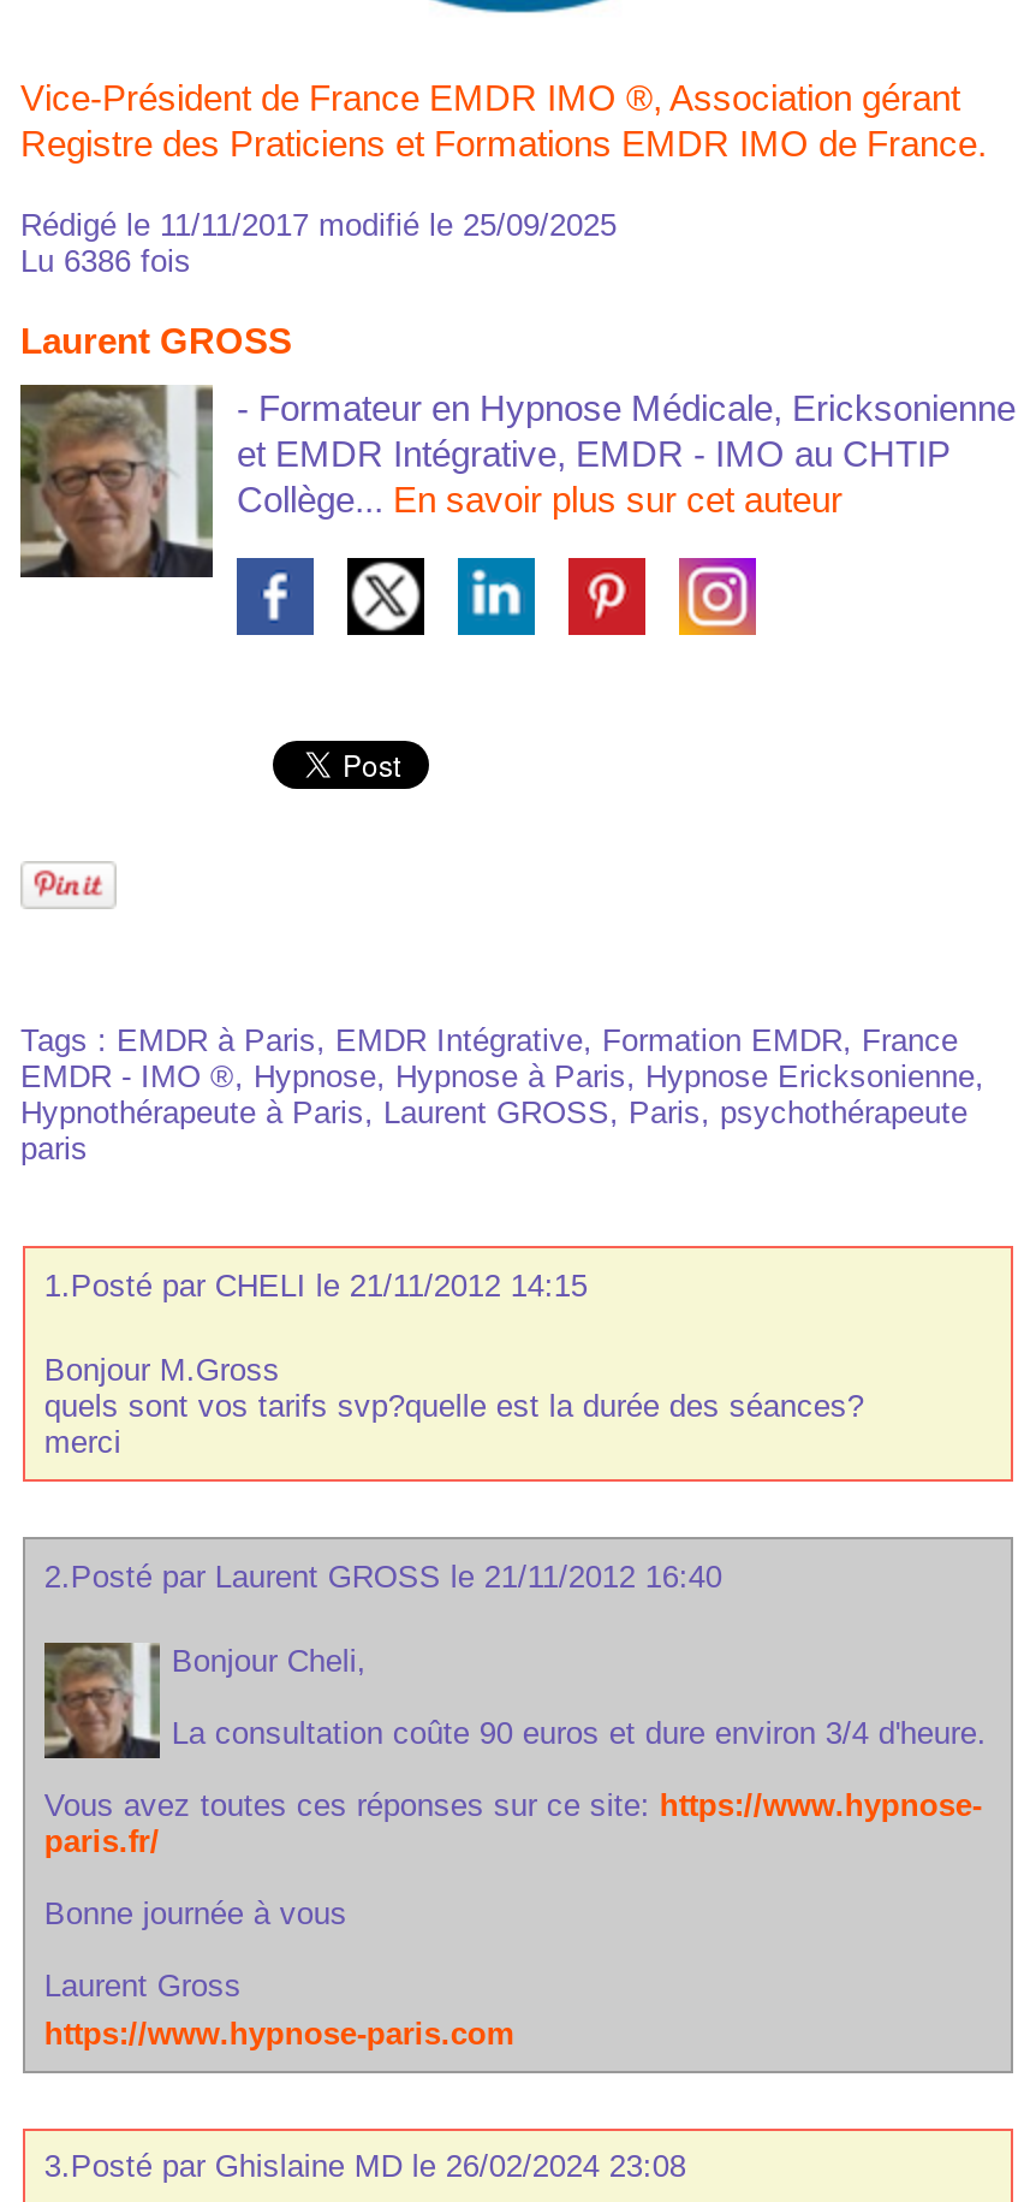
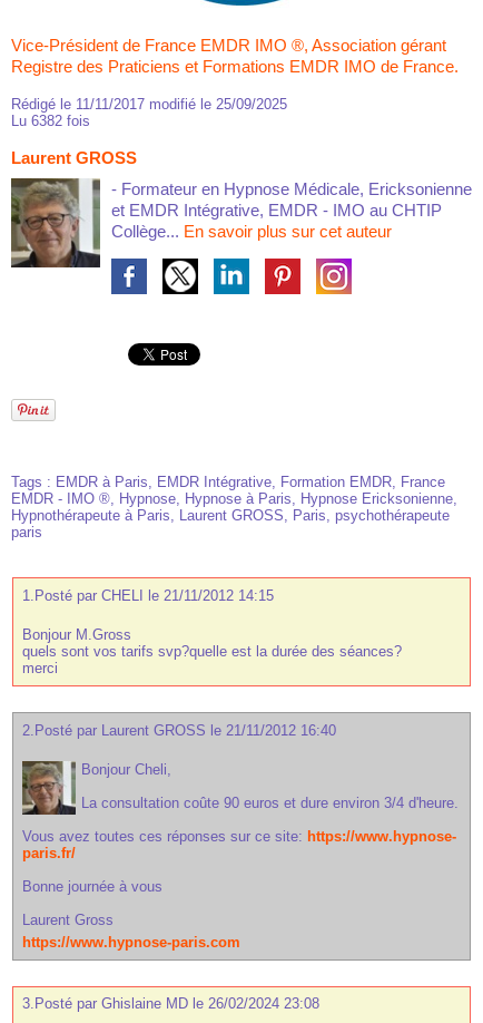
- Lu 6386 fois
+ Lu 6382 fois
